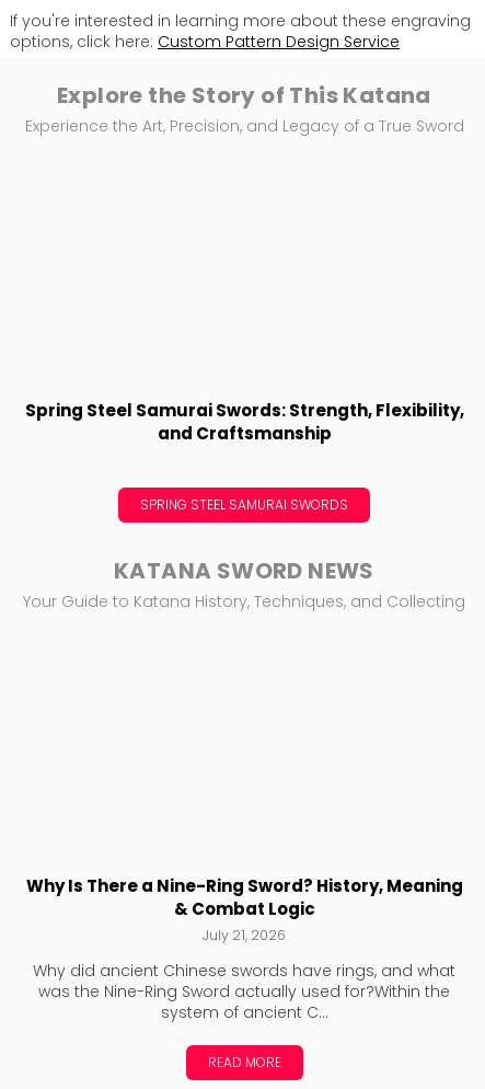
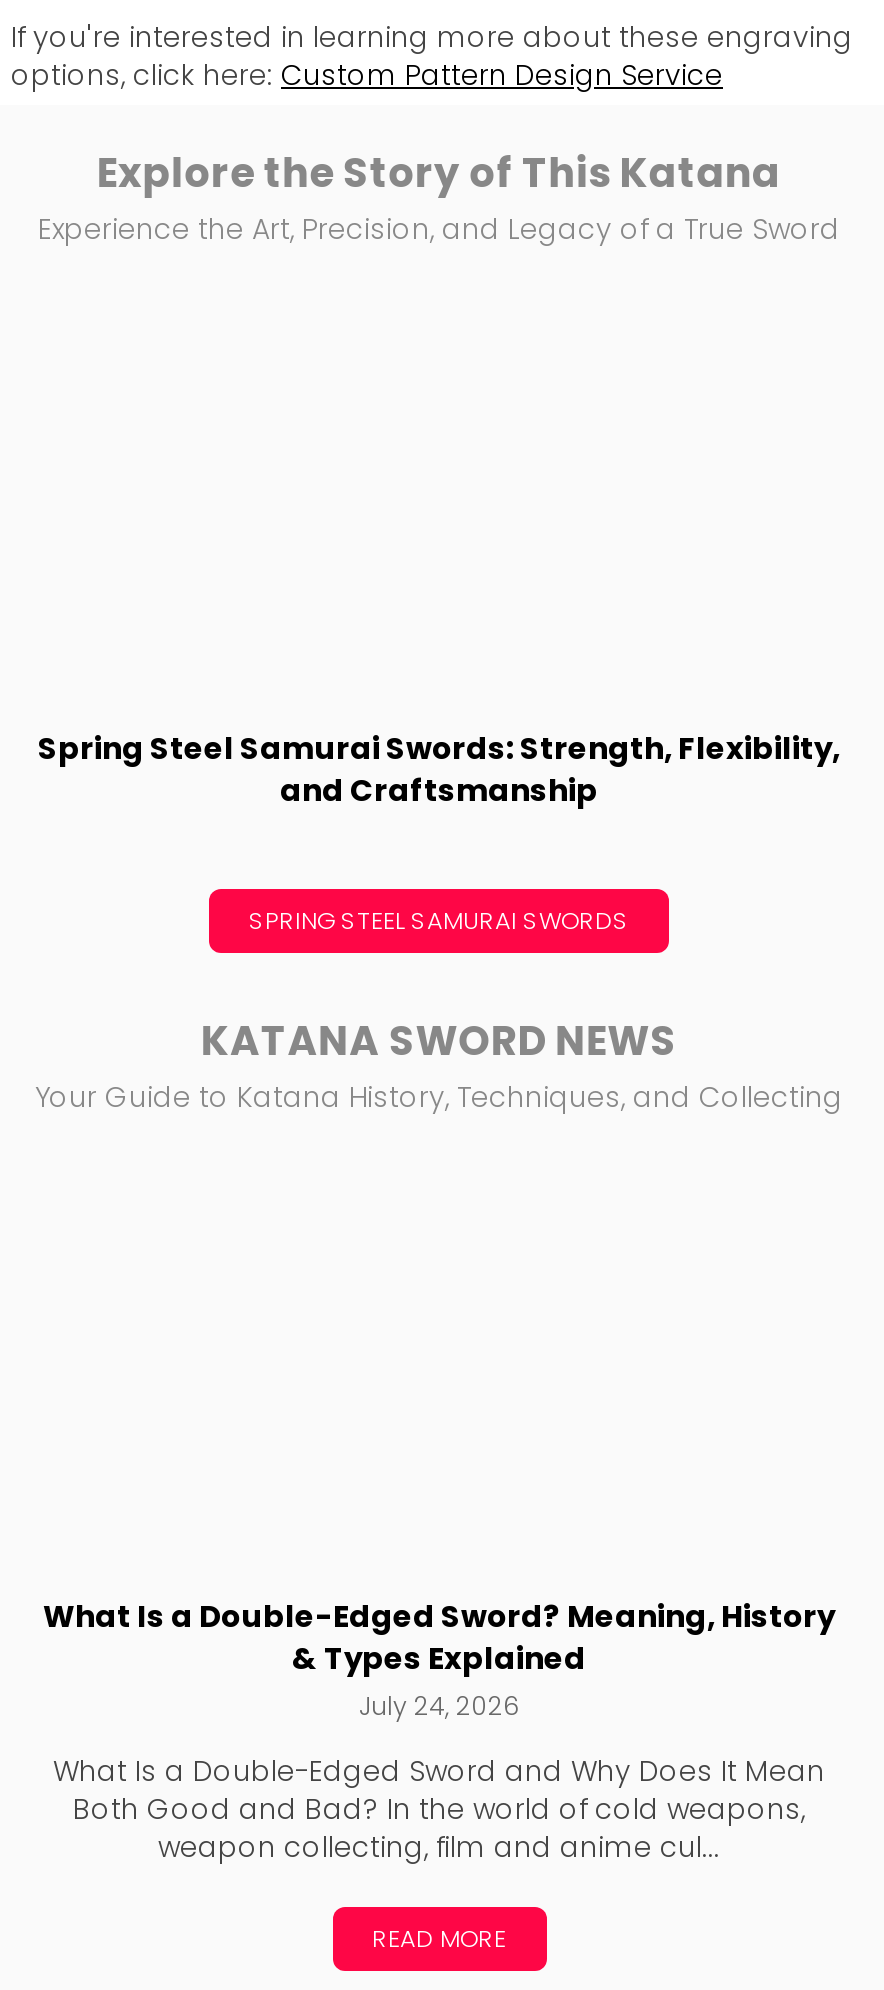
- Why Is There a Nine-Ring Sword? History, Meaning
- & Combat Logic
- July 21, 2026
+ What Is a Double-Edged Sword? Meaning, History
+ & Types Explained
+ July 24, 2026

- Why did ancient Chinese swords have rings, and what
- was the Nine-Ring Sword actually used for?Within the
- system of ancient C...
+ What Is a Double-Edged Sword and Why Does It Mean
+ Both Good and Bad? In the world of cold weapons,
+ weapon collecting, film and anime cul...
